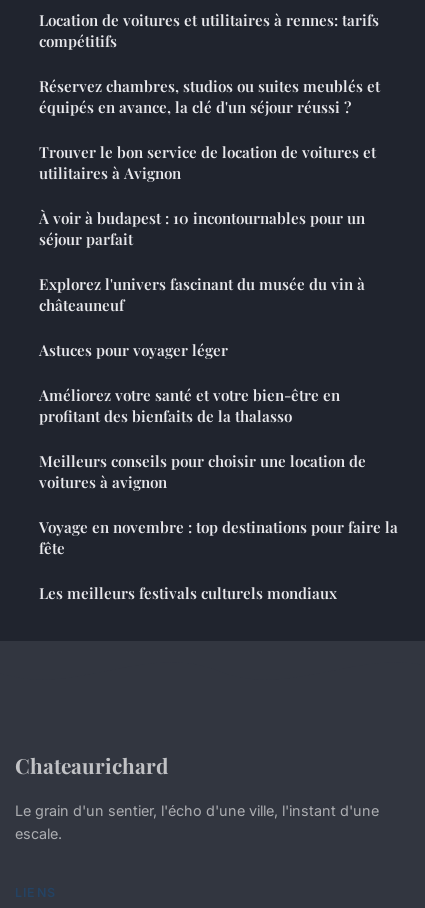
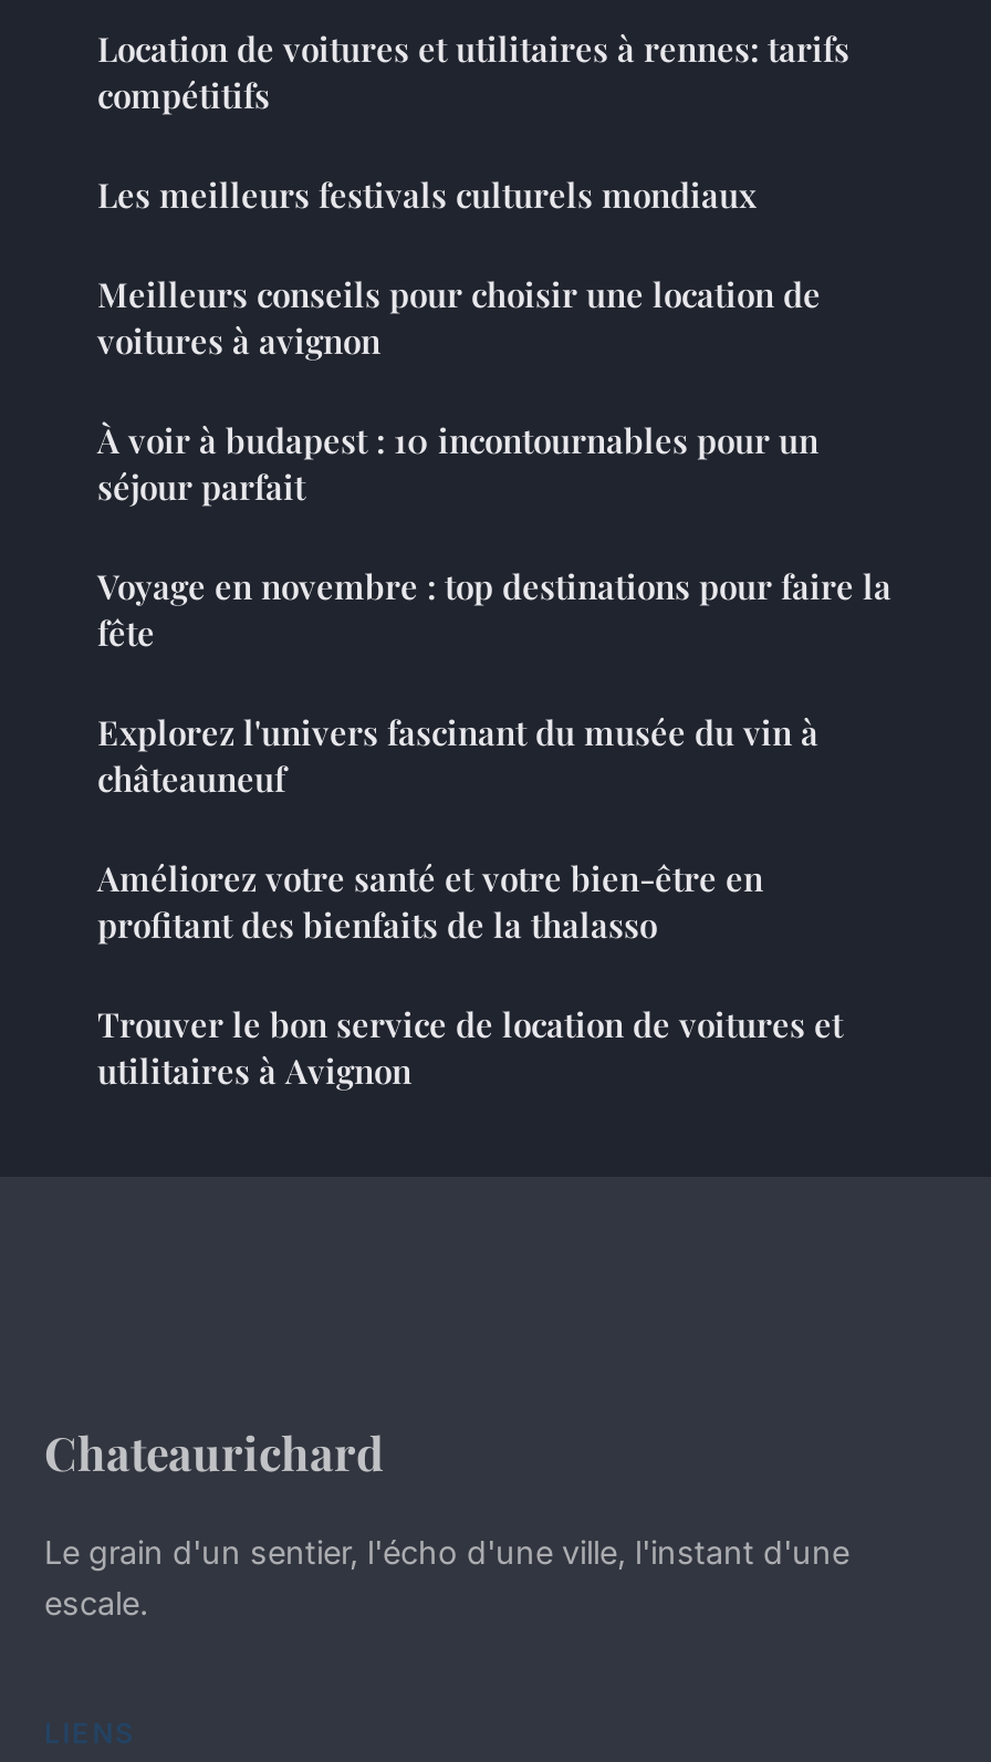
- Réservez chambres, studios ou suites meublés et
- équipés en avance, la clé d'un séjour réussi ?

moved down: Trouver le bon service de location de voitures et | utilitaires à Avignon

moved up: À voir à budapest : 10 incontournables pour un | séjour parfait | Explorez l'univers fascinant du musée du vin à | châteauneuf

- Astuces pour voyager léger

moved up: Améliorez votre santé et votre bien-être en | profitant des bienfaits de la thalasso | Meilleurs conseils pour choisir une location de | voitures à avignon | Voyage en novembre : top destinations pour faire la | fête | Les meilleurs festivals culturels mondiaux
